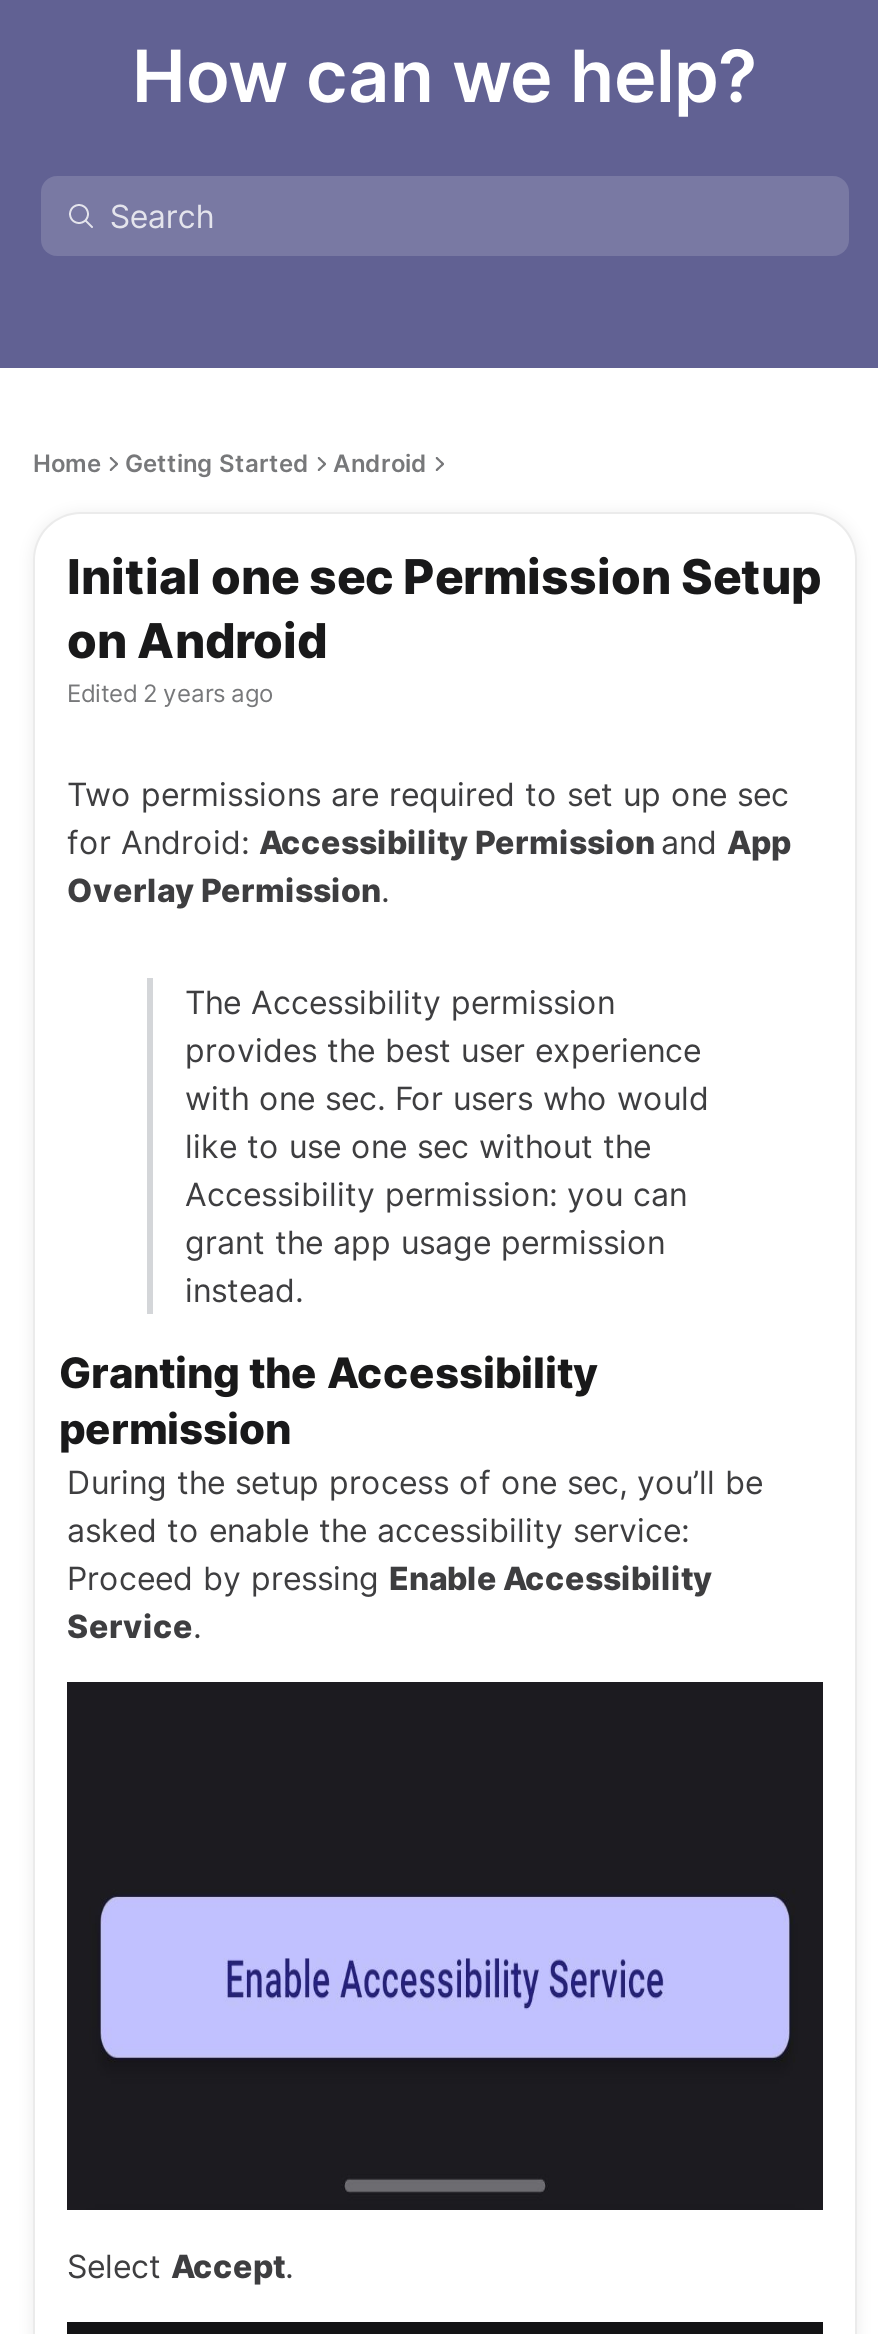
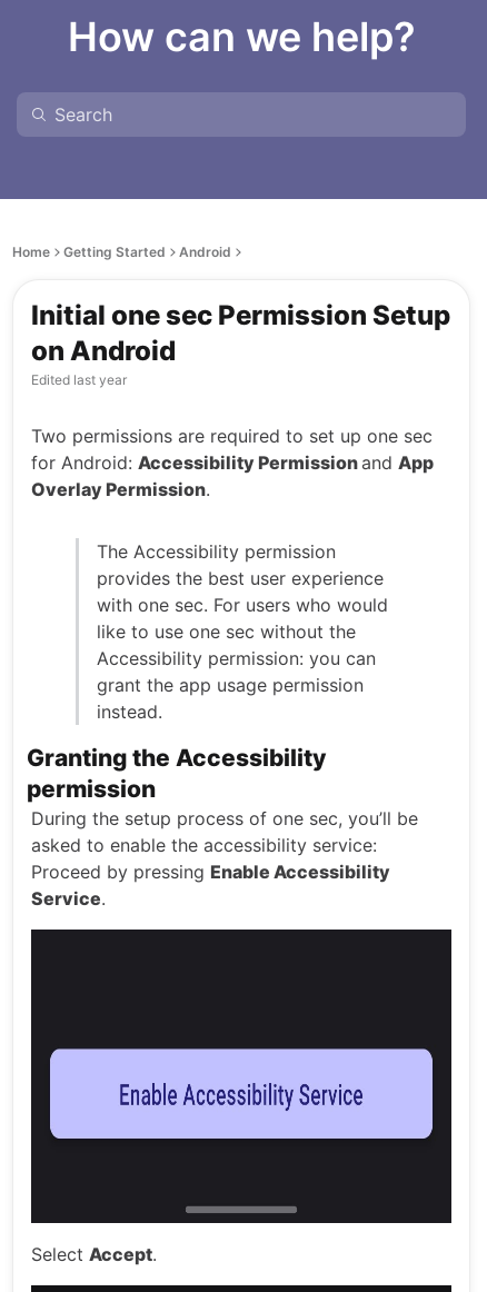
- Edited 2 years ago
+ Edited last year
